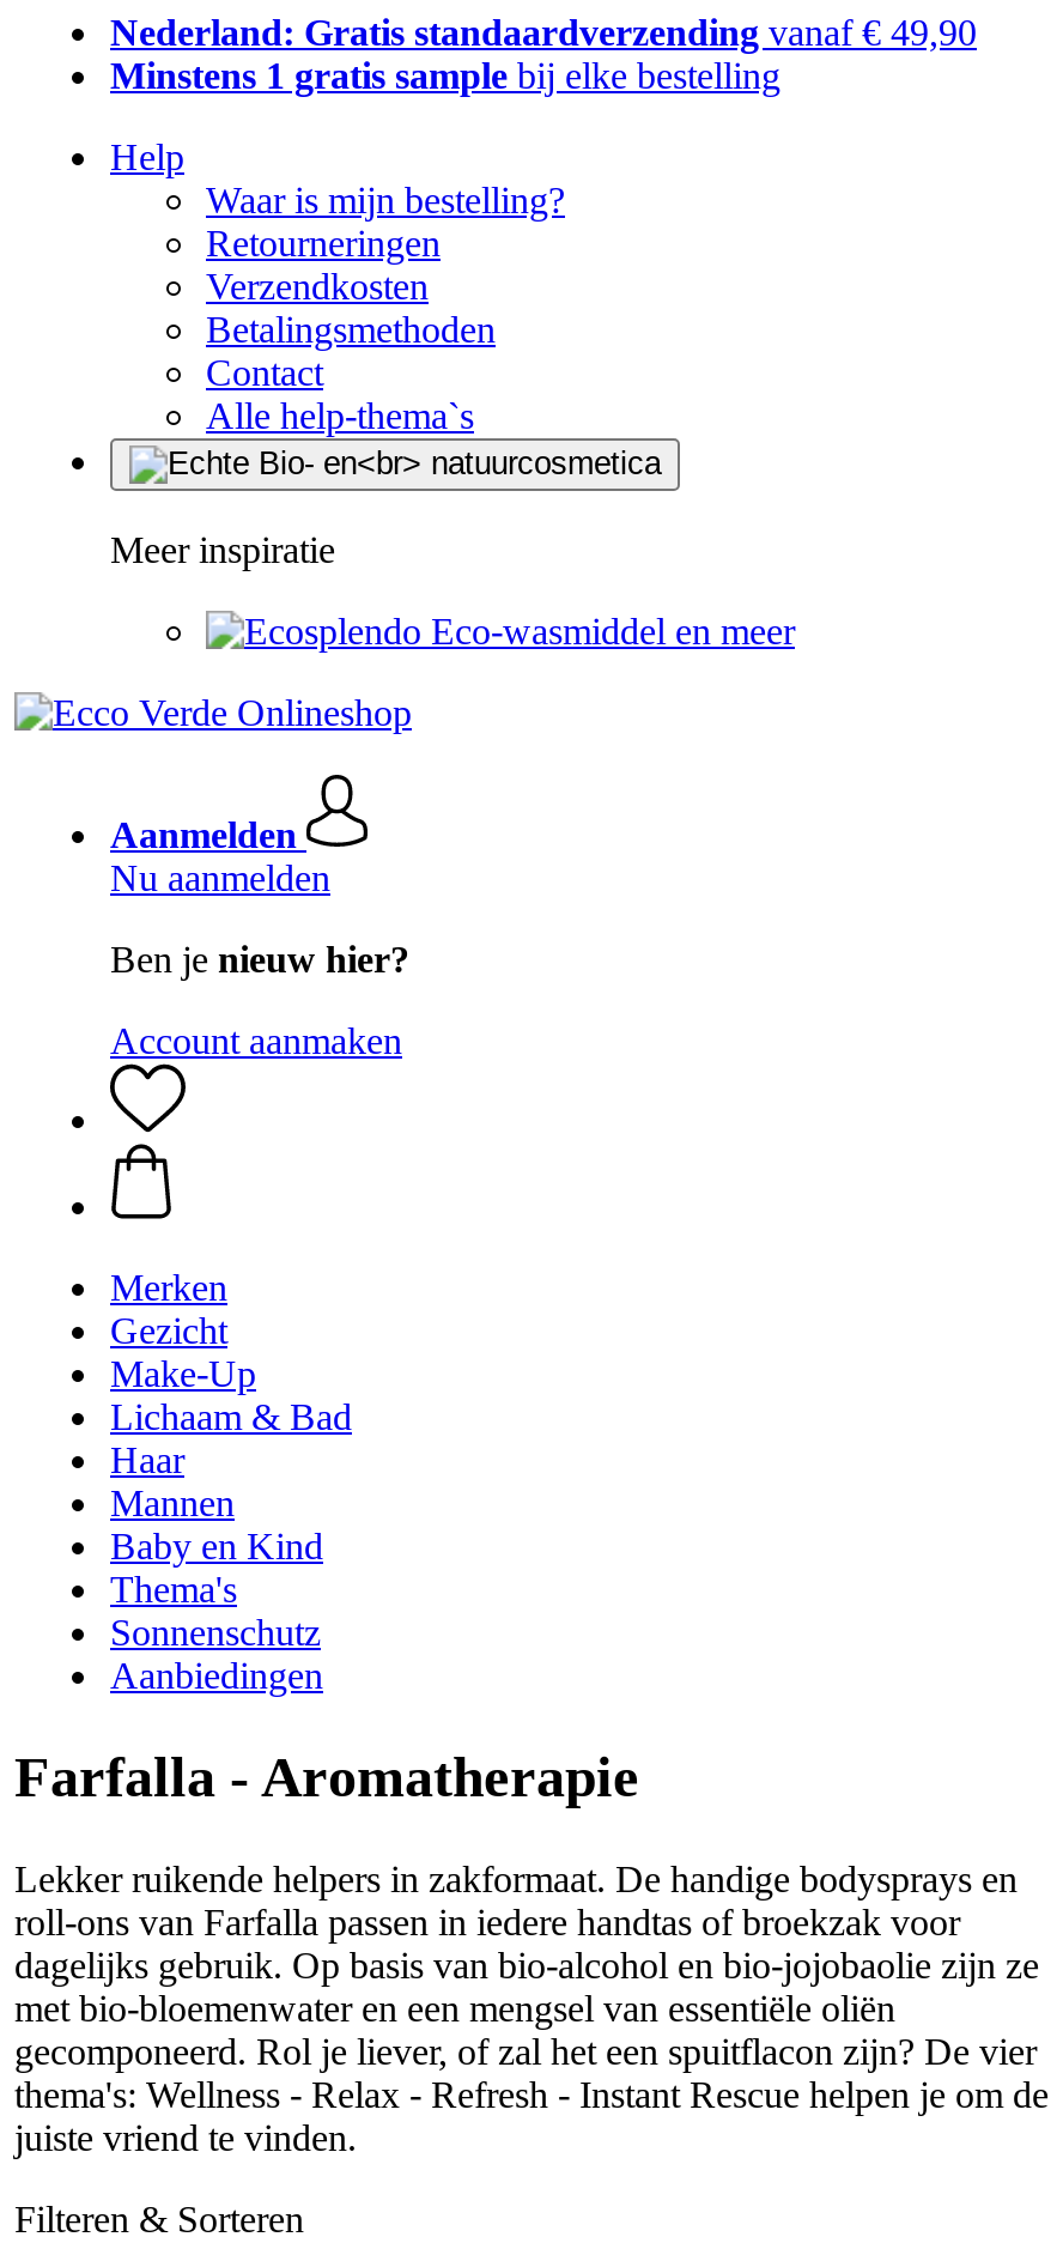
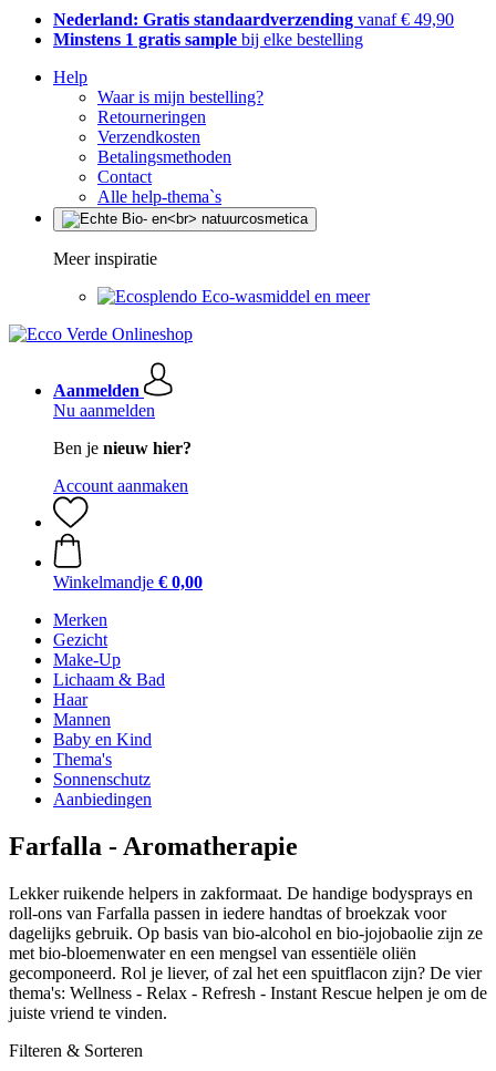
+ Winkelmandje € 0,00
